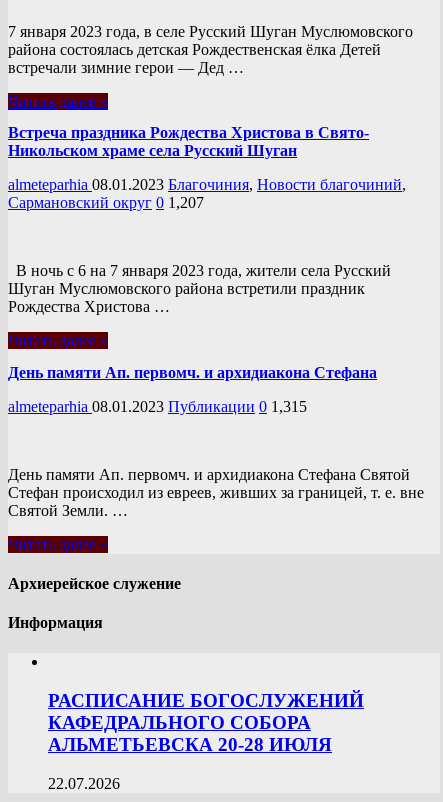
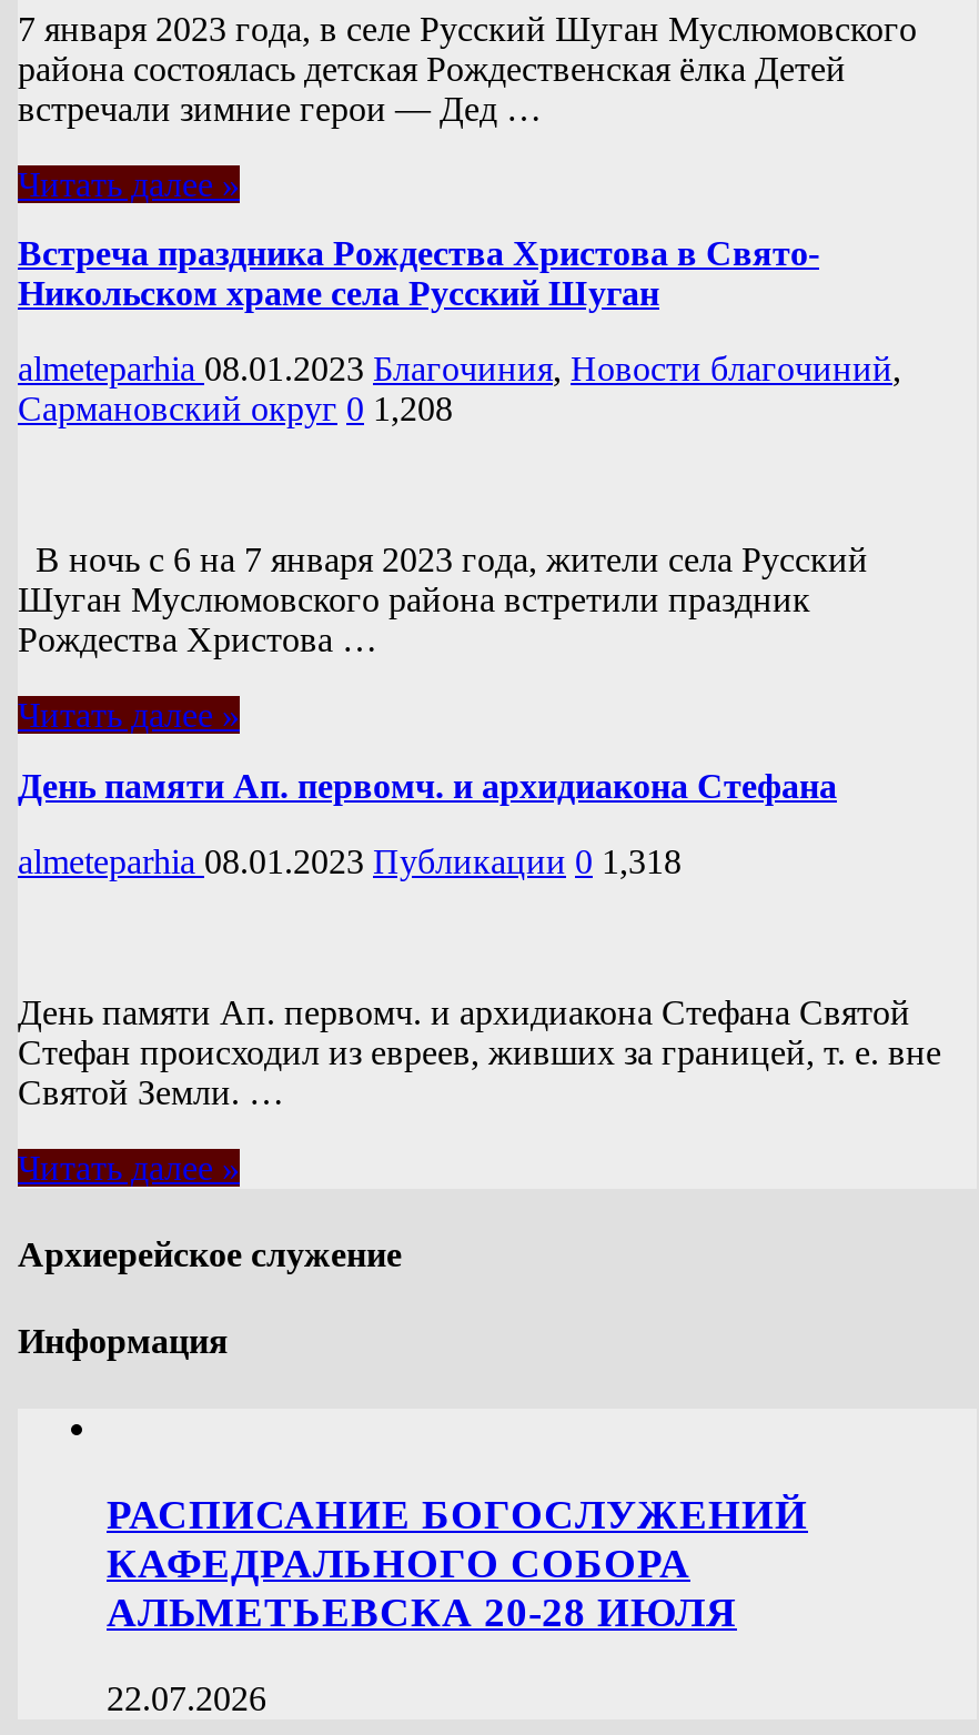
- Сармановский округ 0 1,207
+ Сармановский округ 0 1,208

- almeteparhia 08.01.2023 Публикации 0 1,315
+ almeteparhia 08.01.2023 Публикации 0 1,318
